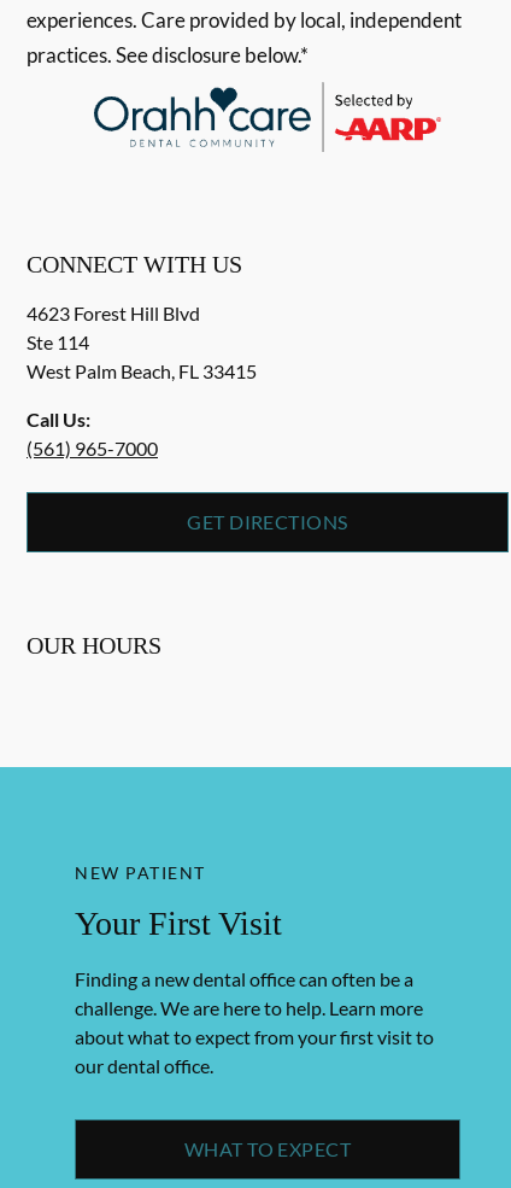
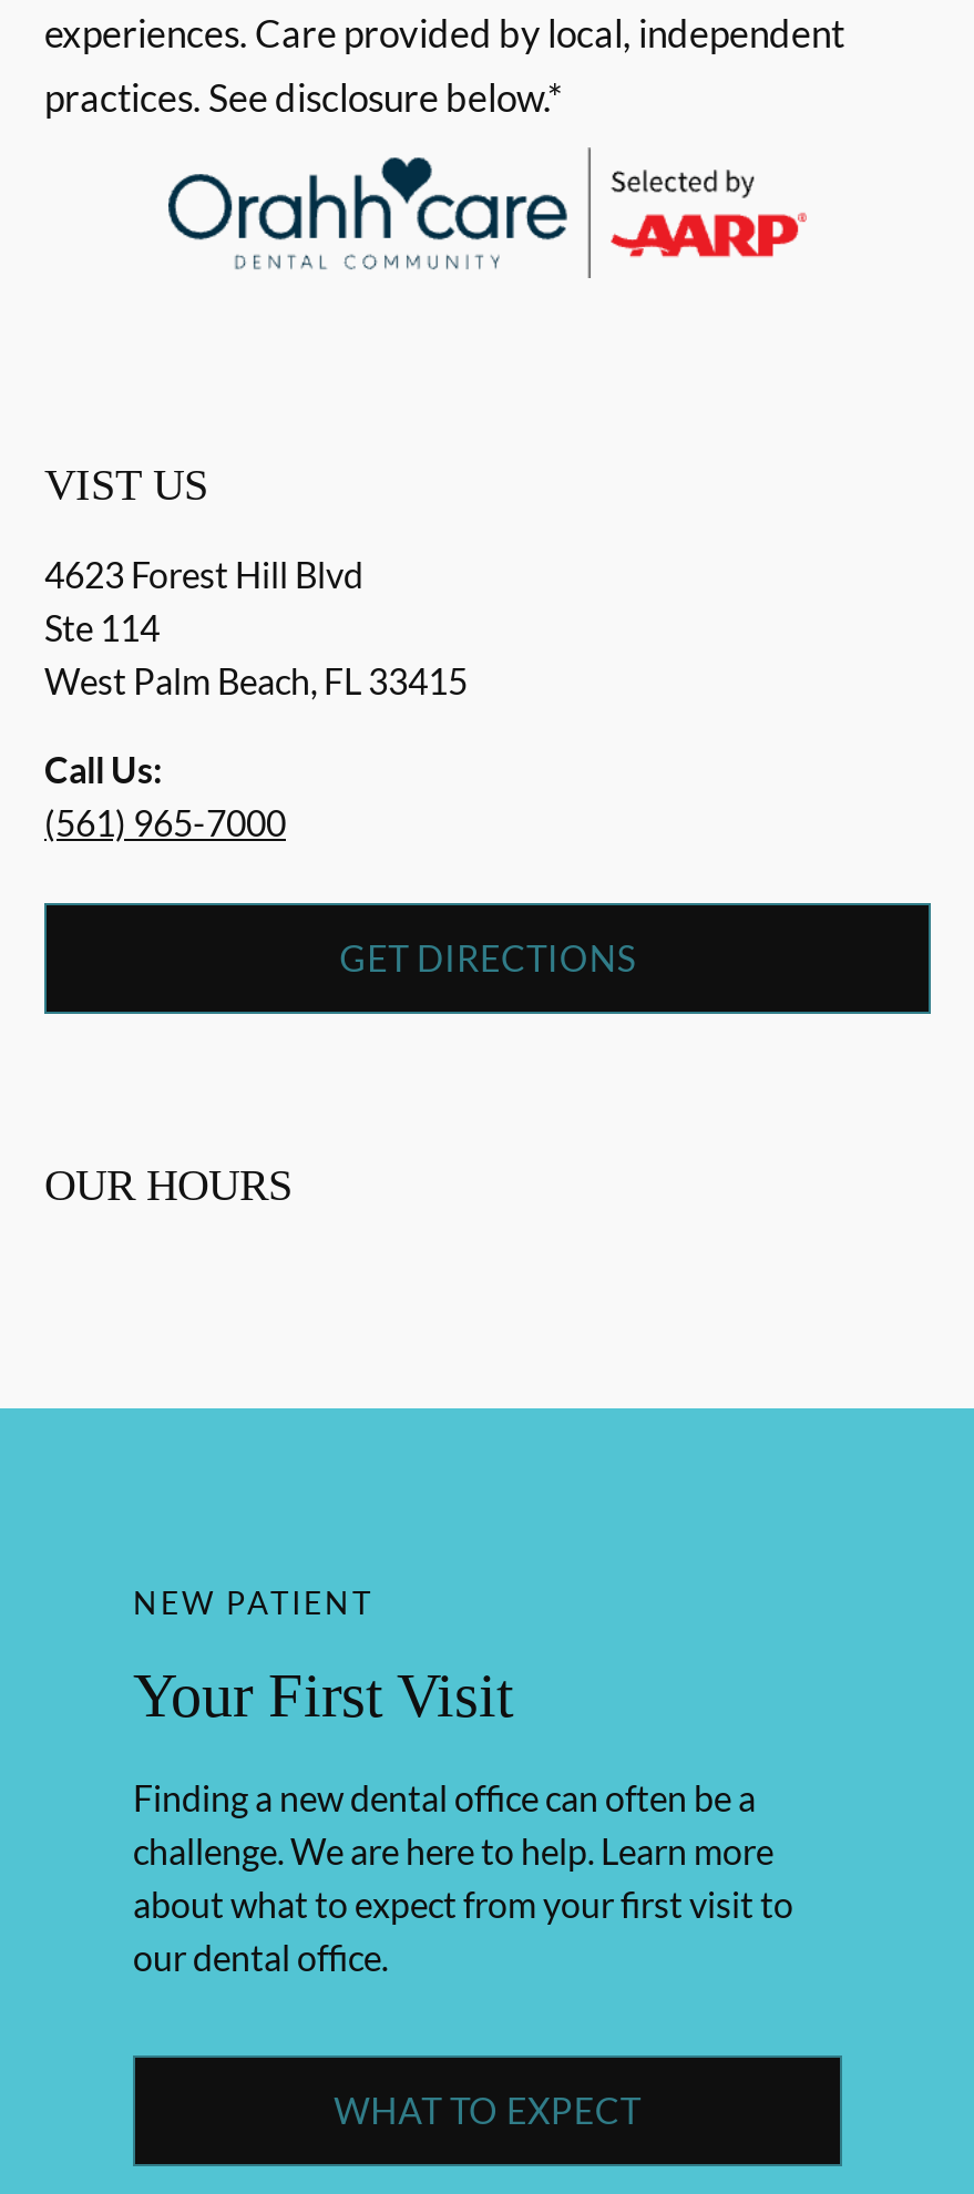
- CONNECT WITH US
+ VIST US
